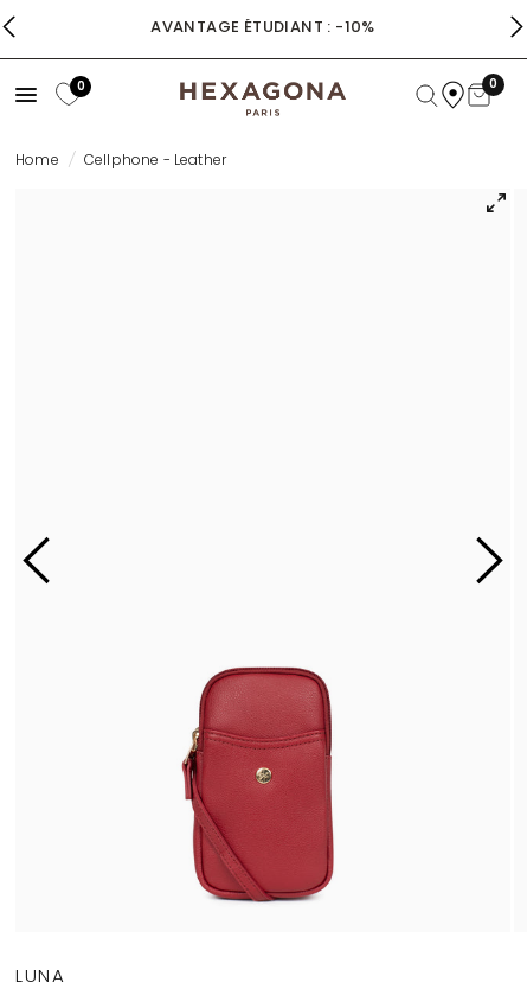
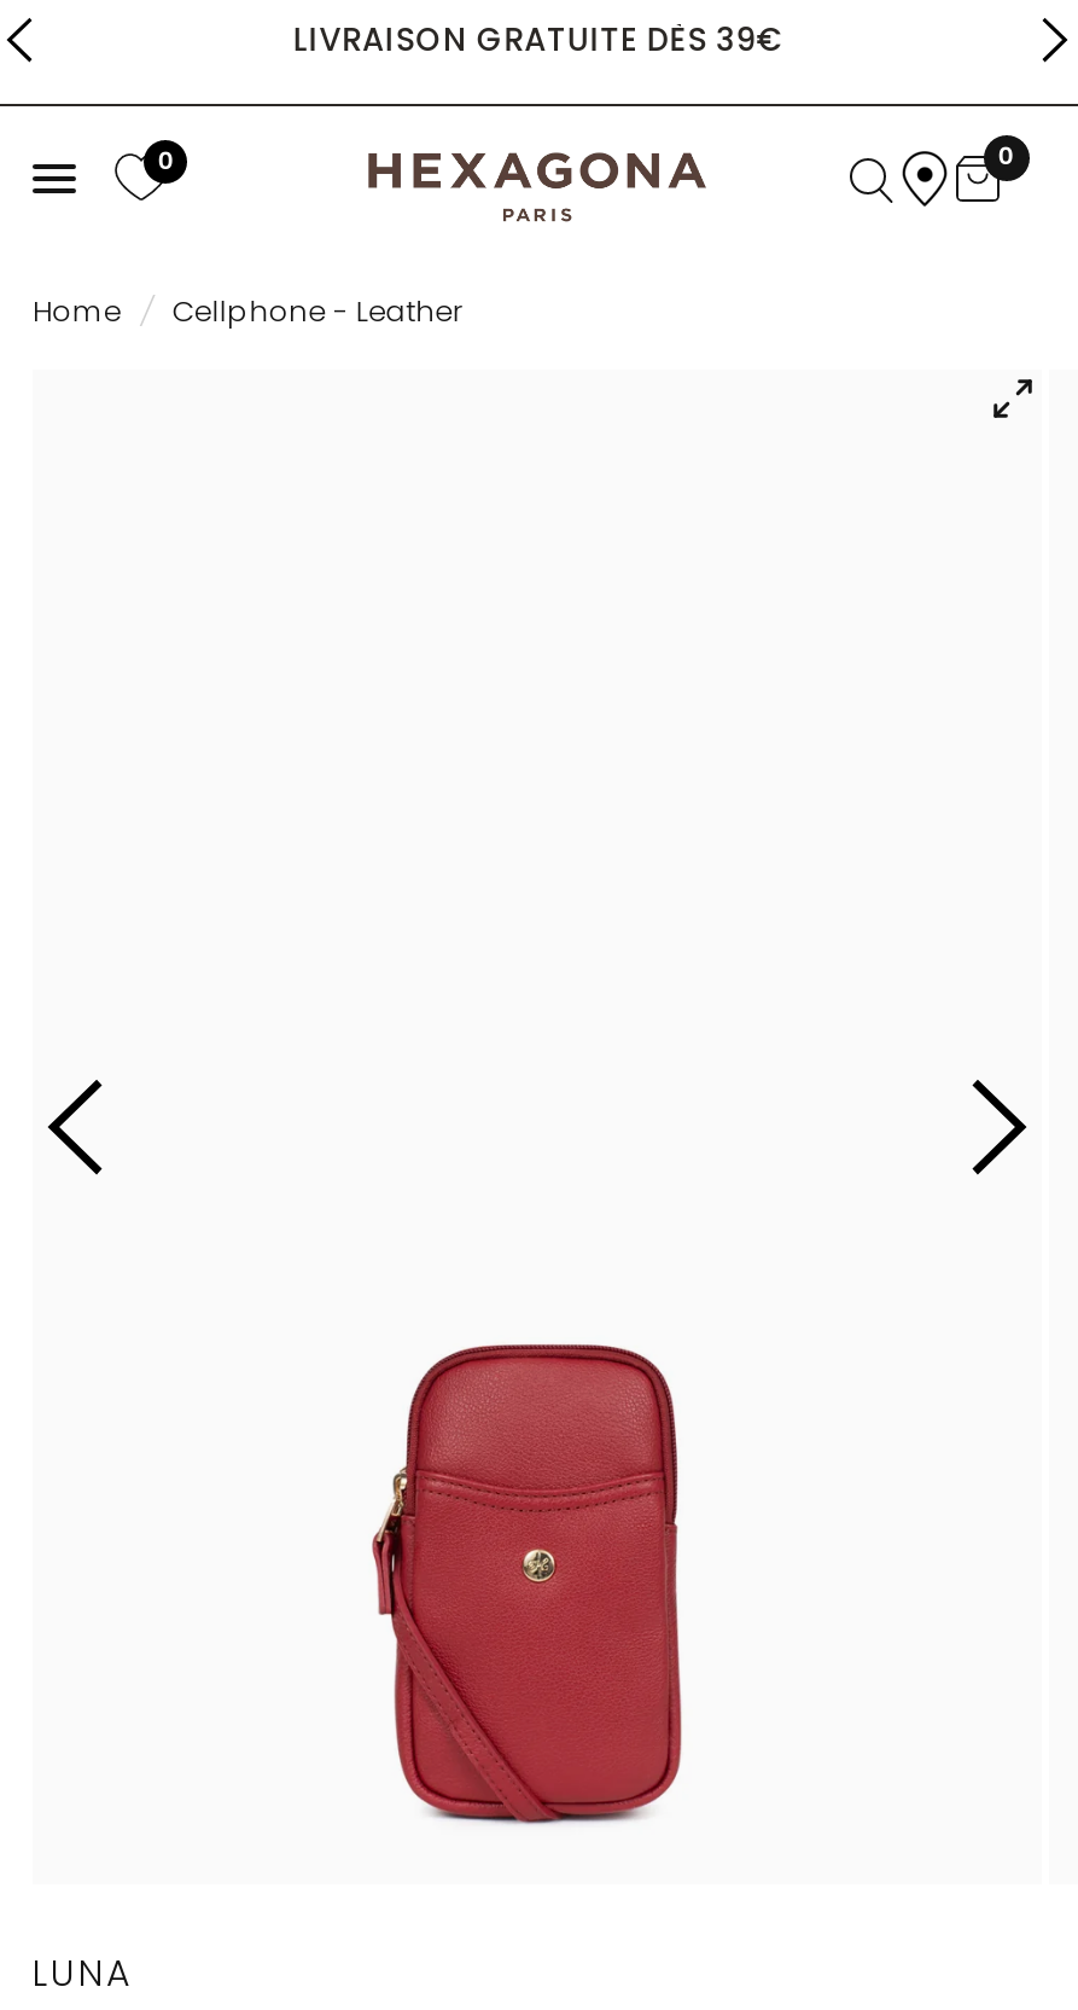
- AVANTAGE ÉTUDIANT : -10%
+ LIVRAISON GRATUITE DÈS 39€
